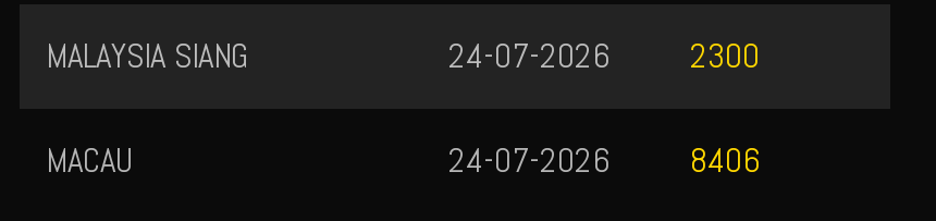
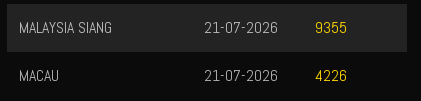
- 24-07-2026
+ 21-07-2026

- 2300
+ 9355

- 24-07-2026
+ 21-07-2026

- 8406
+ 4226
